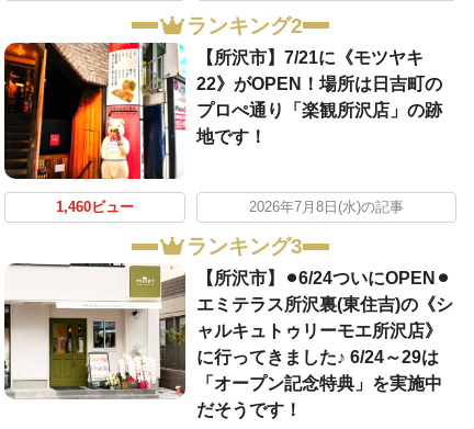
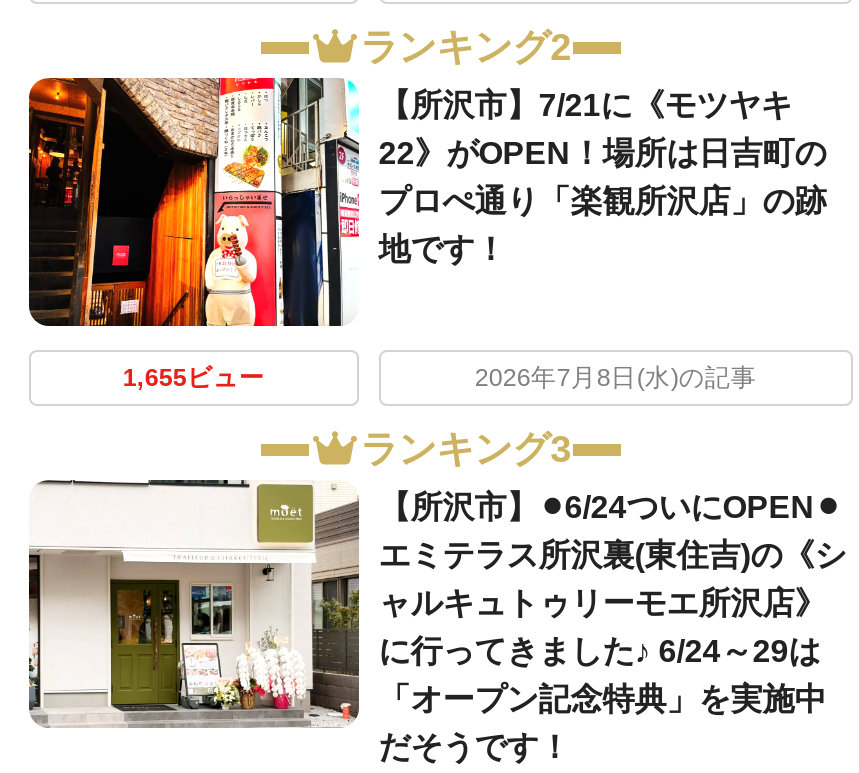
- 1,460ビュー
+ 1,655ビュー
